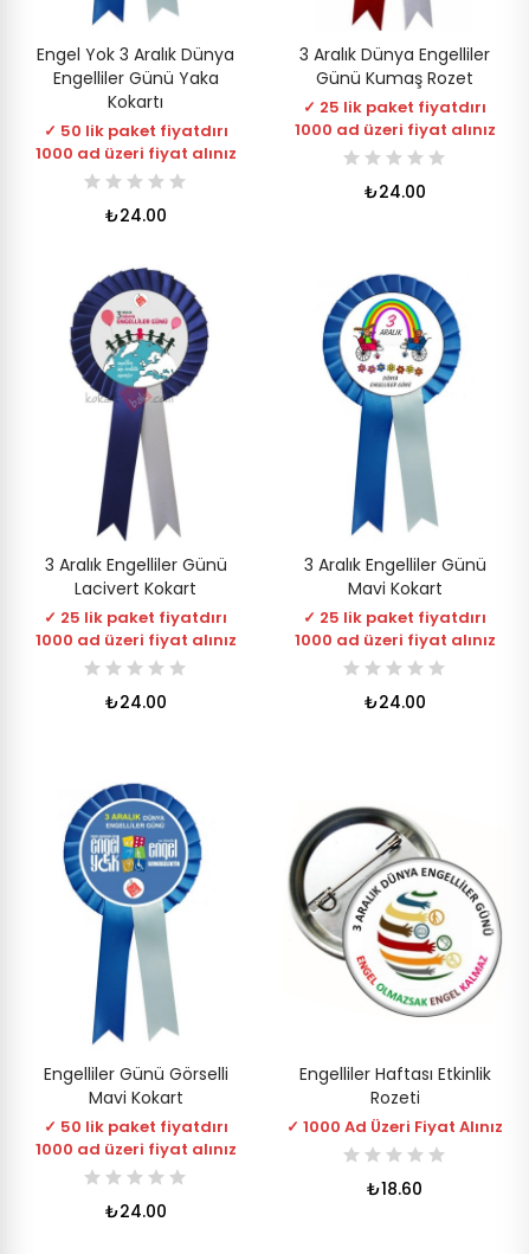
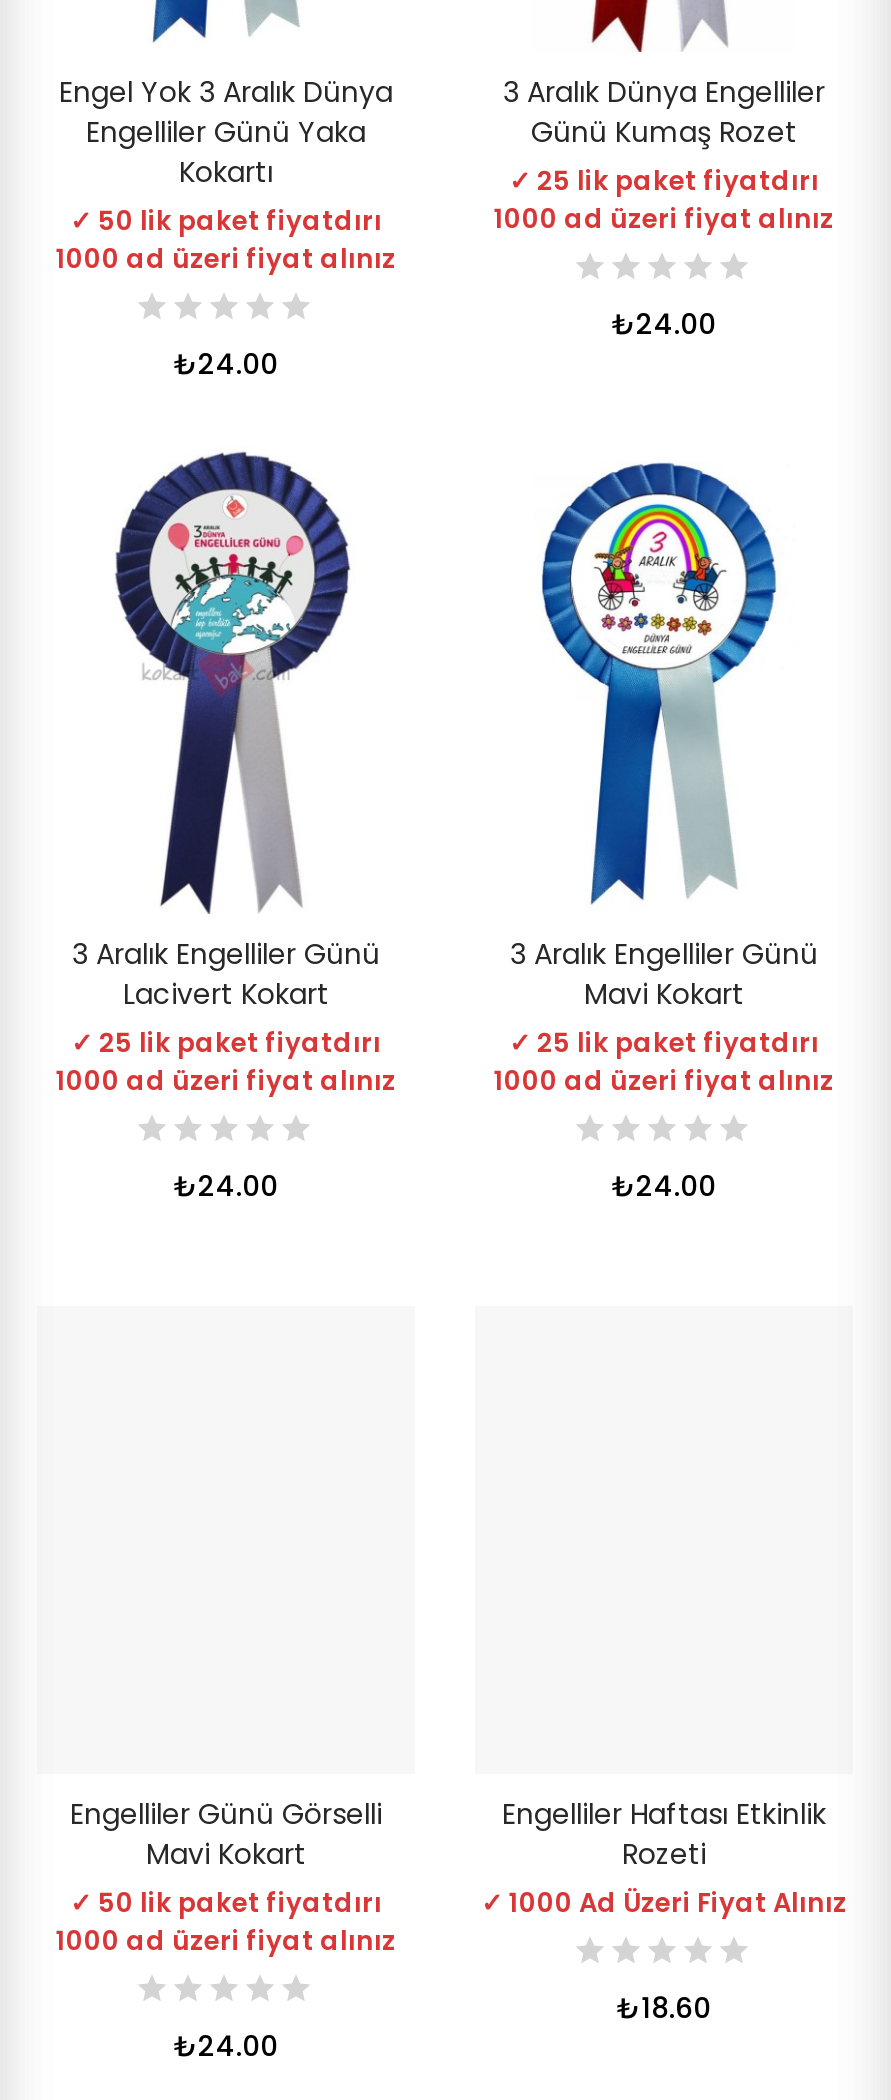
- [image]

- [image]
